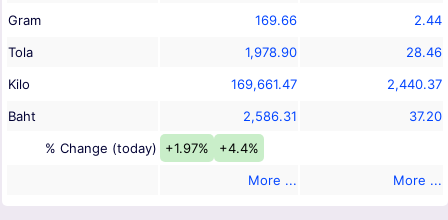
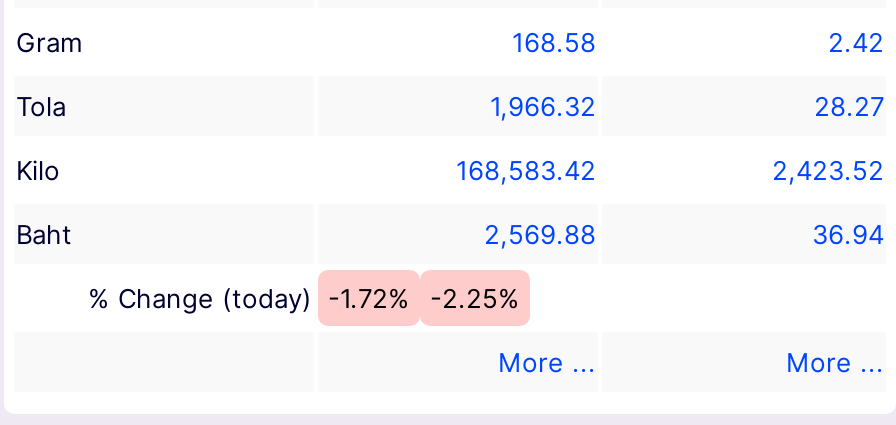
- 169.66
+ 168.58

- 2.44
+ 2.42

- 1,978.90
+ 1,966.32

- 28.46
+ 28.27

- 169,661.47
+ 168,583.42

- 2,440.37
+ 2,423.52

- 2,586.31
+ 2,569.88

- 37.20
+ 36.94

- % Change (today) +1.97%
+ % Change (today) -1.72%

- +4.4%
+ -2.25%
